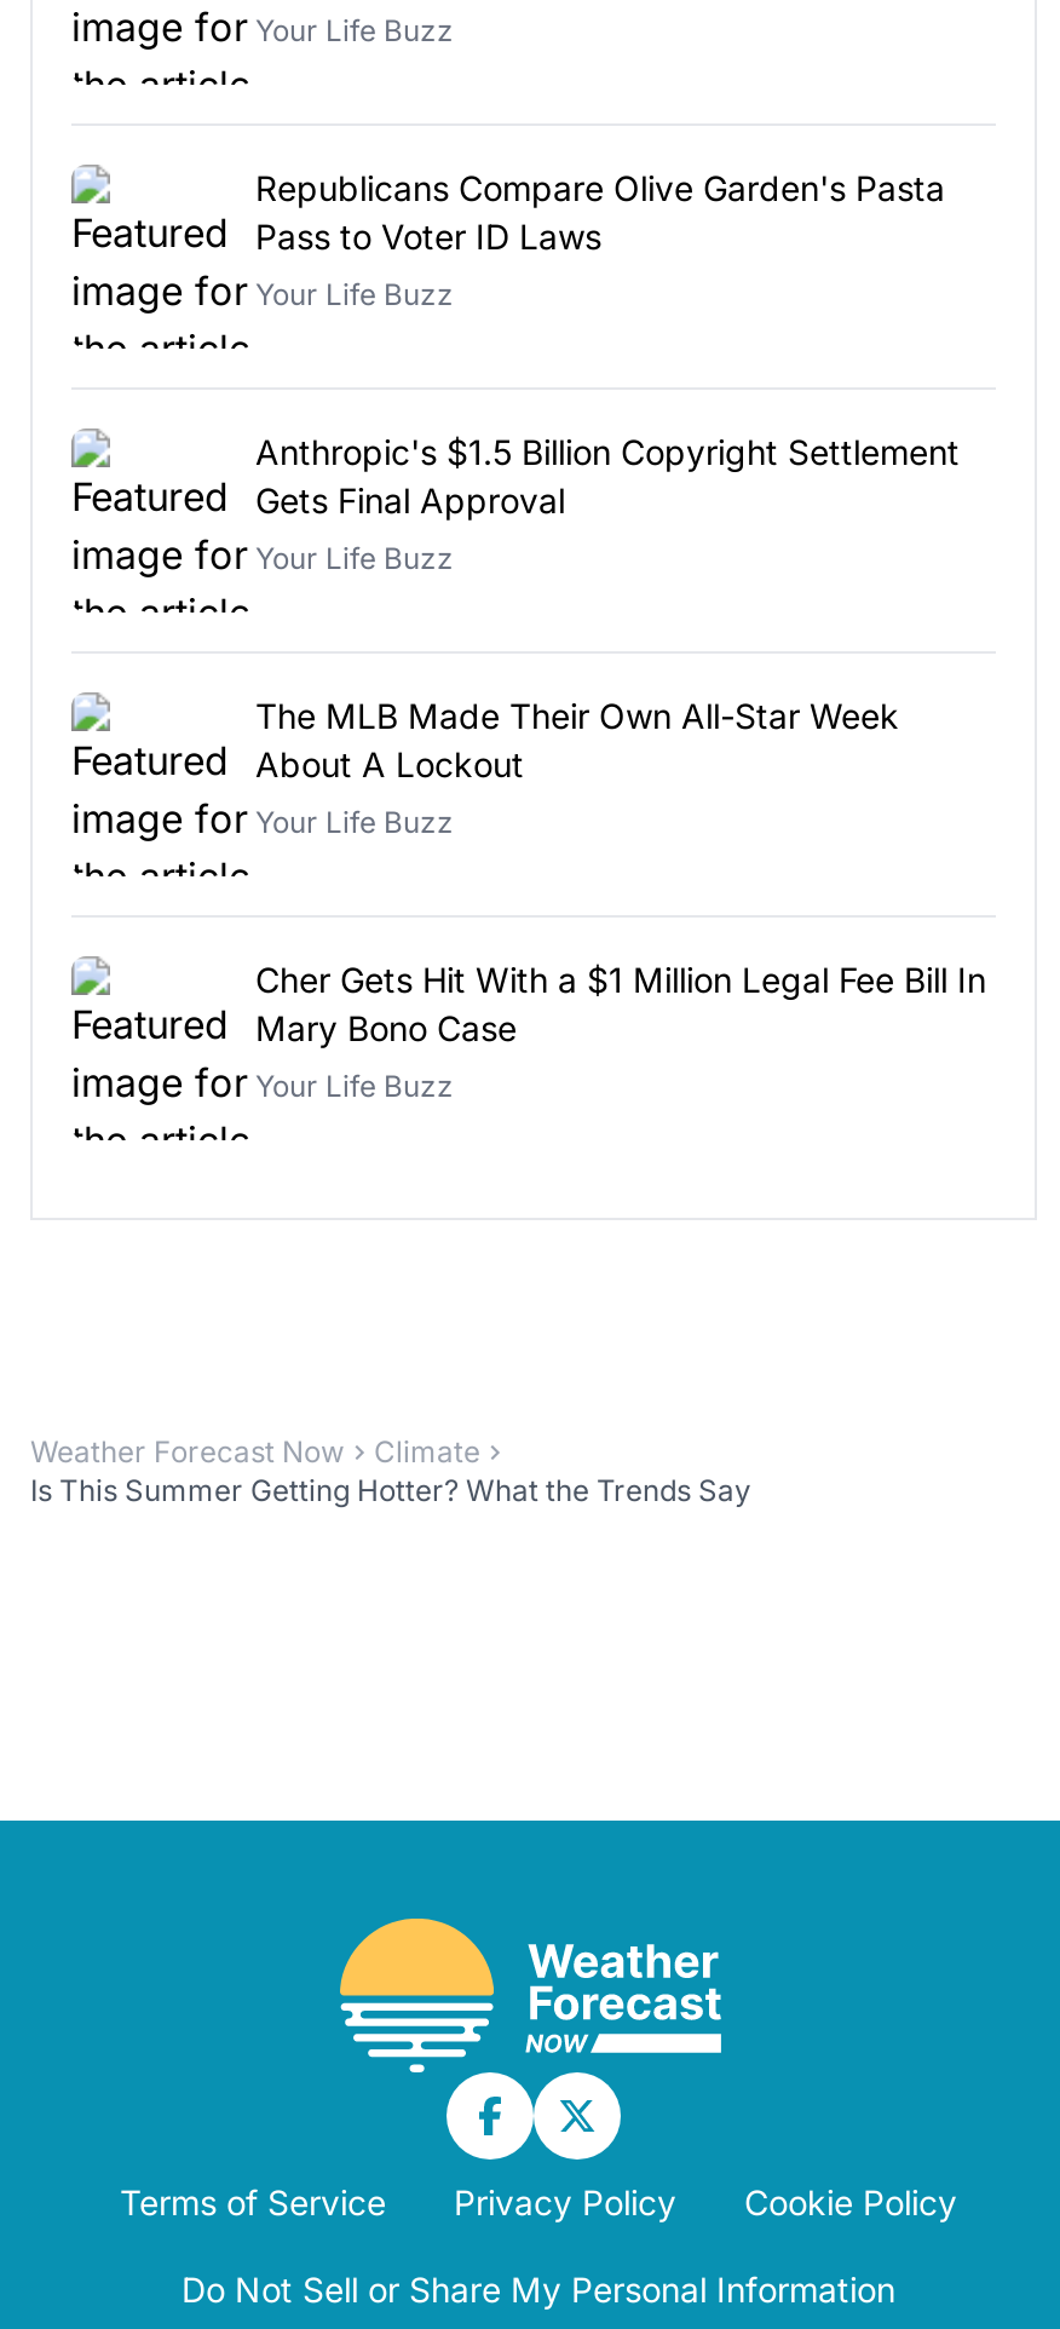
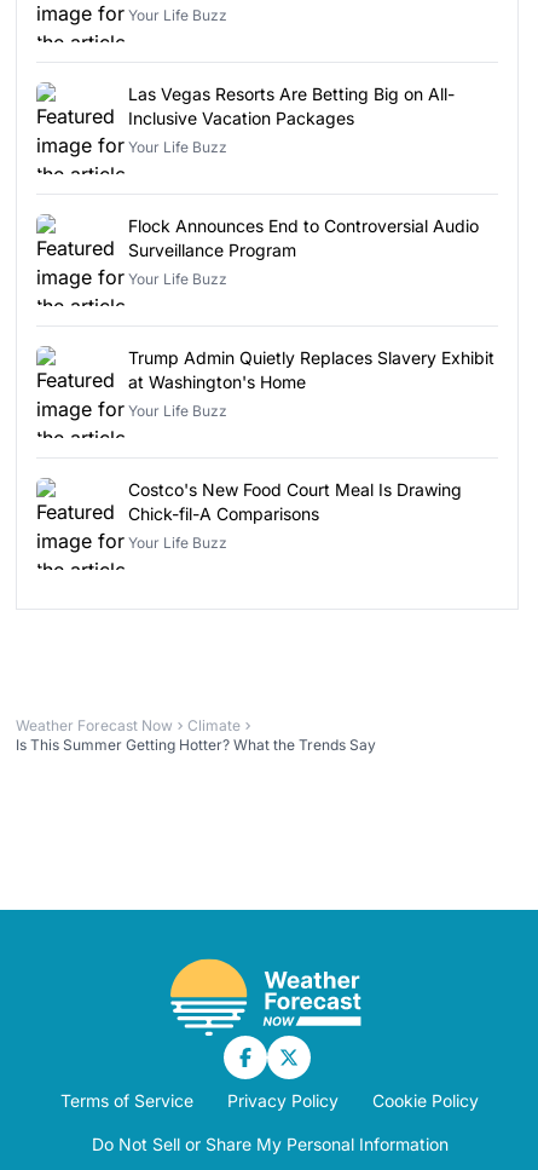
- Republicans Compare Olive Garden's Pasta
- Pass to Voter ID Laws
+ Las Vegas Resorts Are Betting Big on All-
+ Inclusive Vacation Packages

- Anthropic's $1.5 Billion Copyright Settlement
- Gets Final Approval
+ Flock Announces End to Controversial Audio
+ Surveillance Program

- The MLB Made Their Own All-Star Week
- About A Lockout
+ Trump Admin Quietly Replaces Slavery Exhibit
+ at Washington's Home

- Cher Gets Hit With a $1 Million Legal Fee Bill In
- Mary Bono Case
+ Costco's New Food Court Meal Is Drawing
+ Chick-fil-A Comparisons
